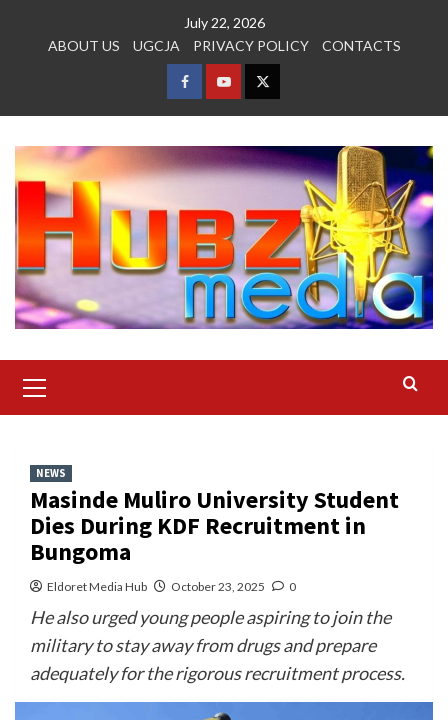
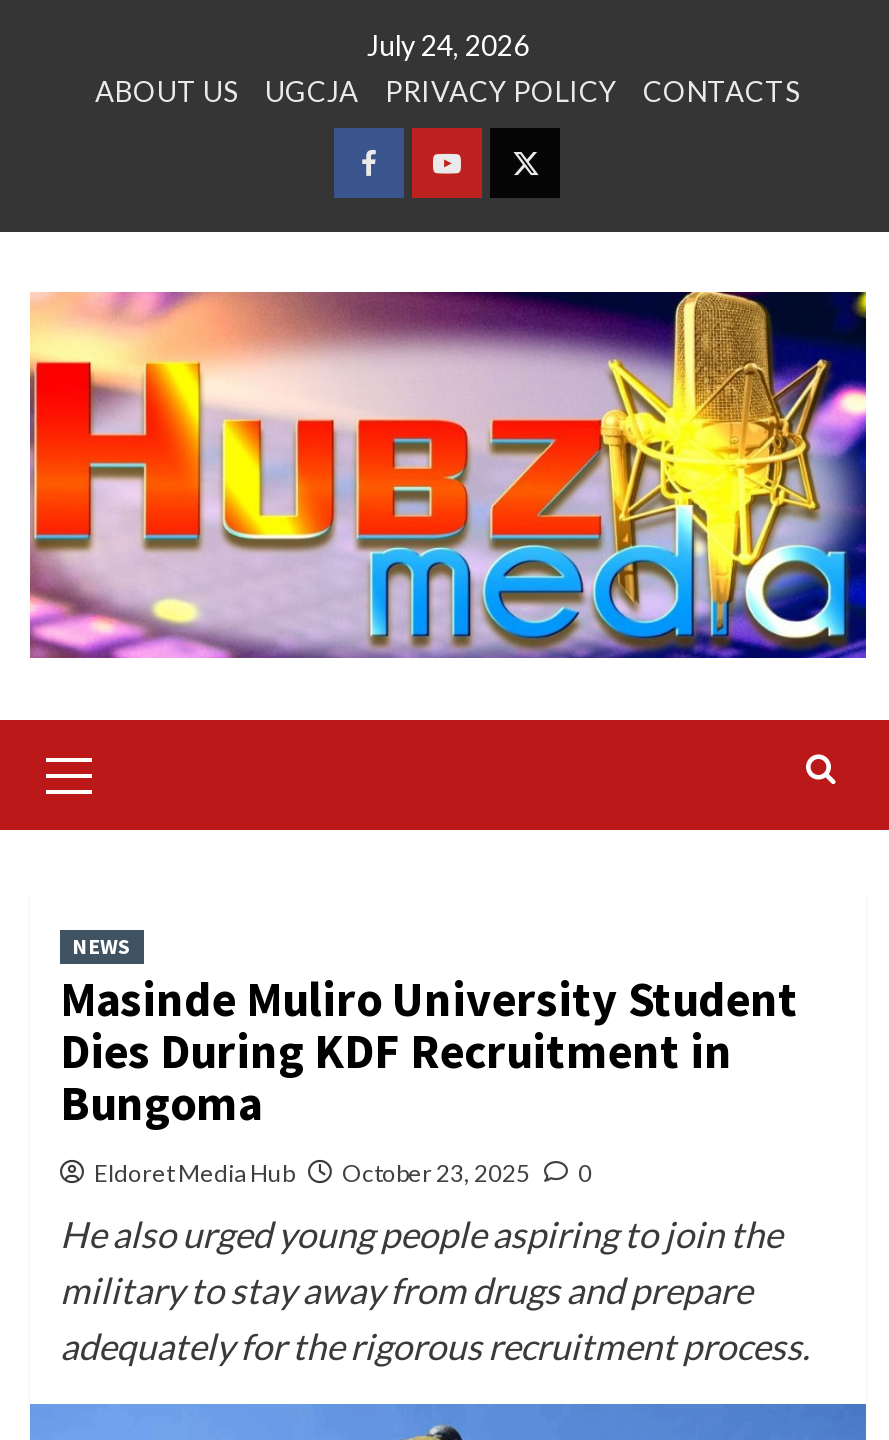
- July 22, 2026
+ July 24, 2026
